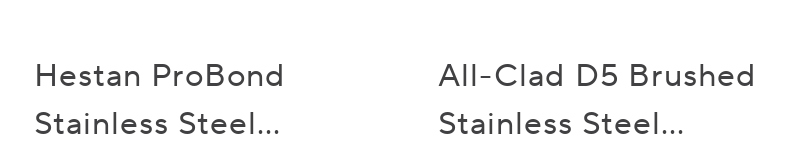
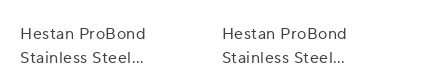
- All-Clad D5 Brushed
+ Hestan ProBond
